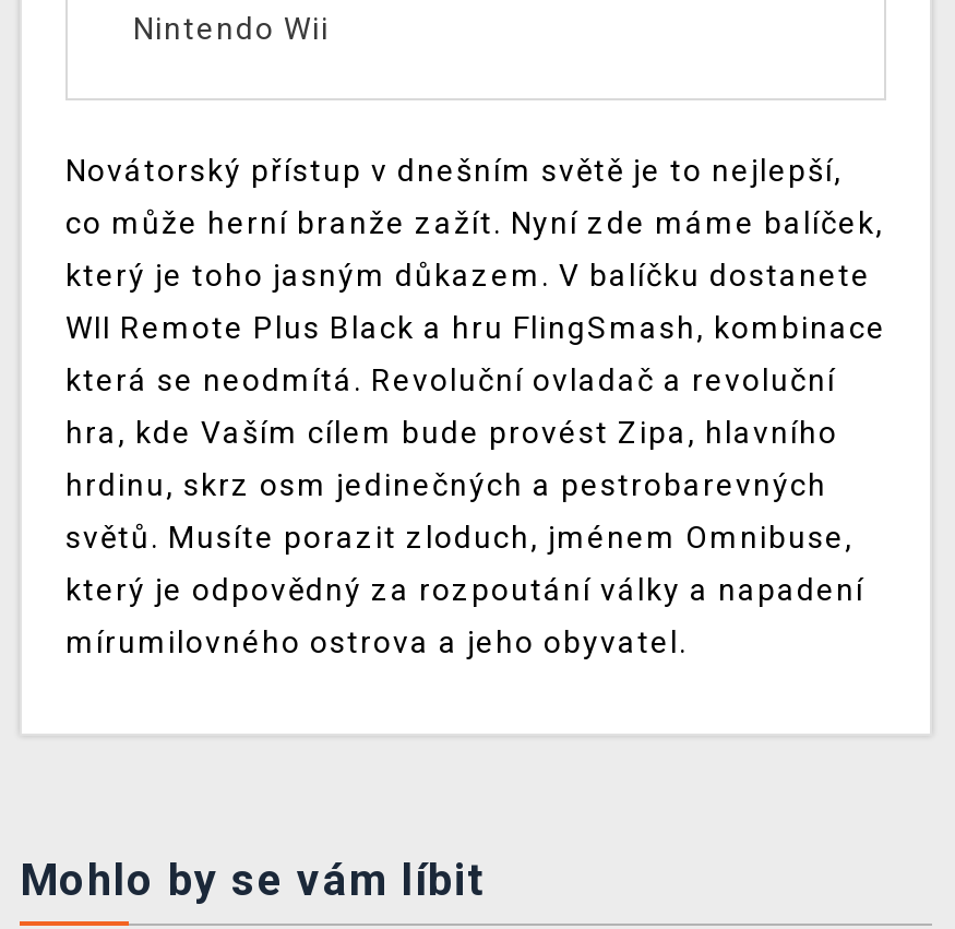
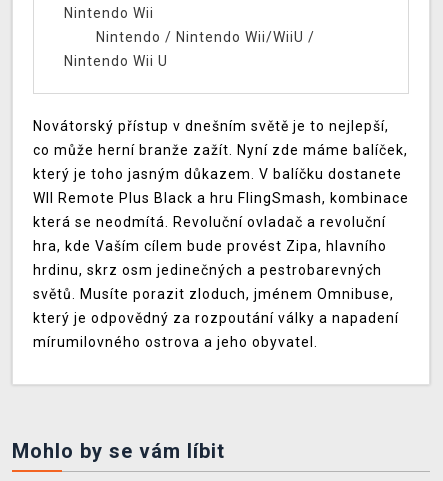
+ Nintendo / Nintendo Wii/WiiU /
+ Nintendo Wii U
